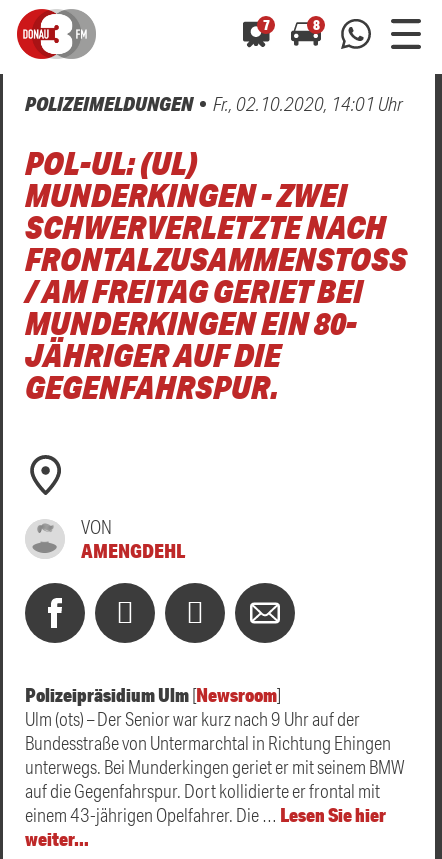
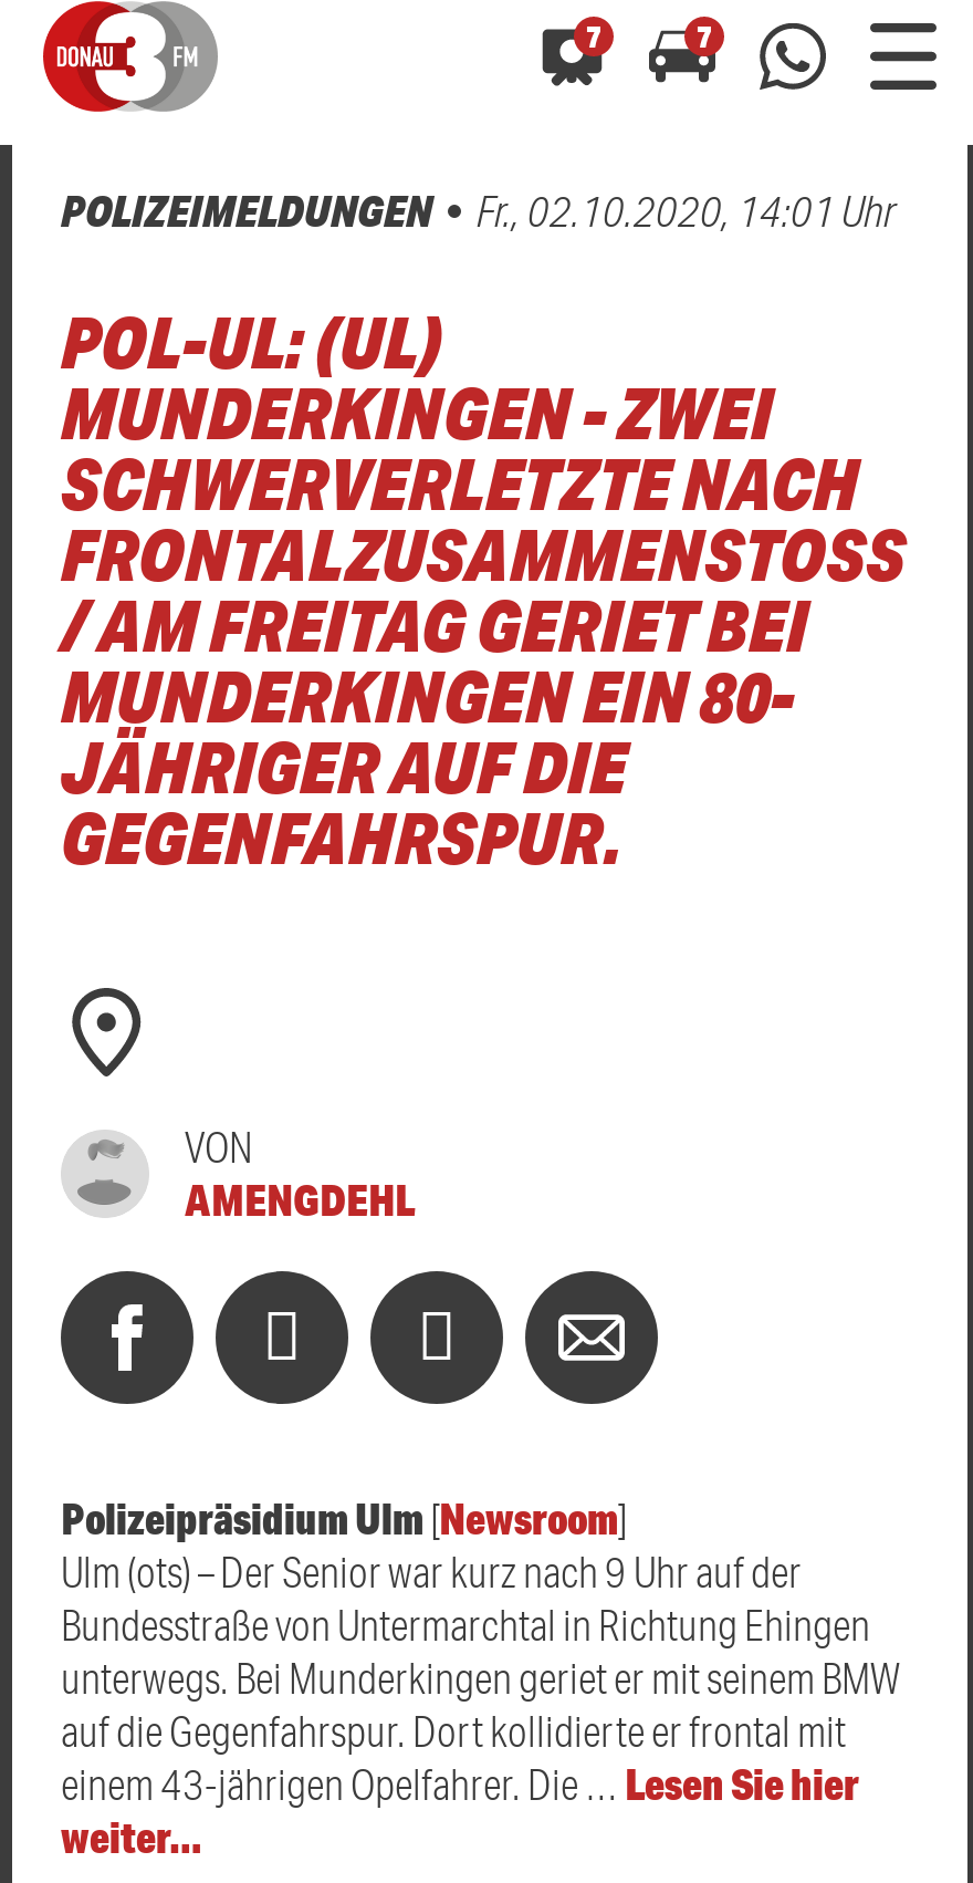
- 8
+ 7
